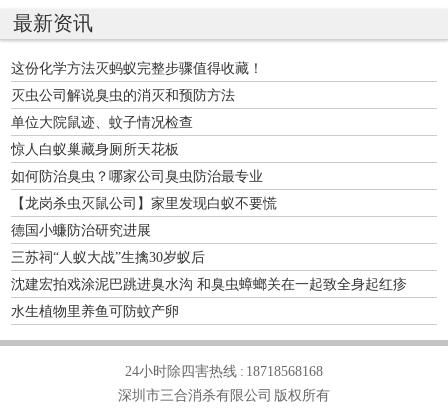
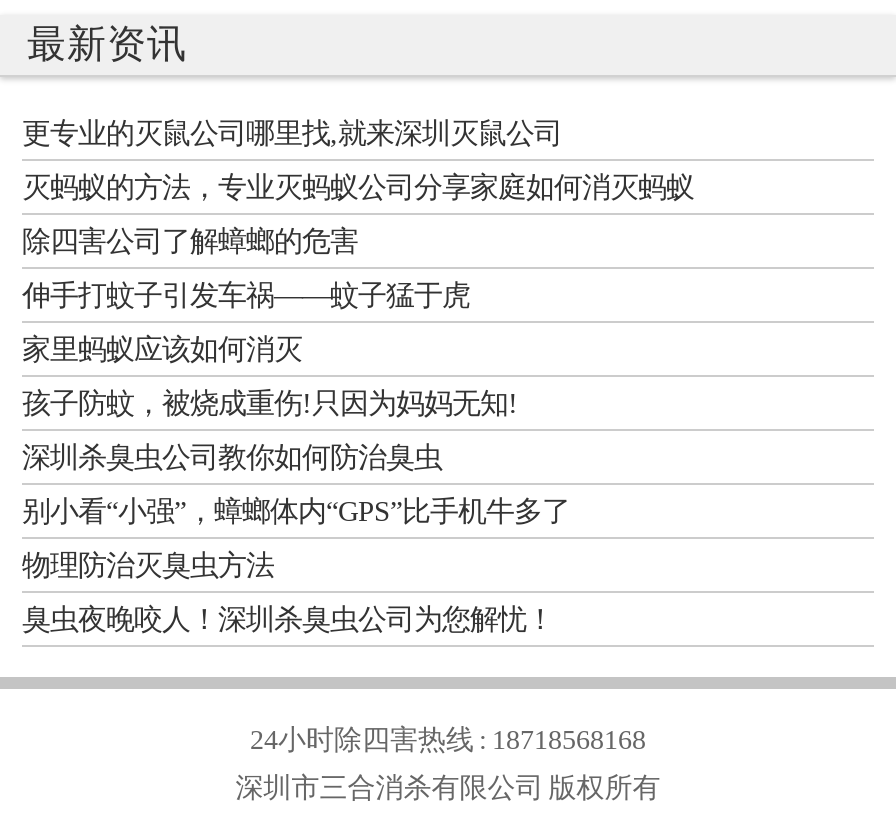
- 这份化学方法灭蚂蚁完整步骤值得收藏！
+ 更专业的灭鼠公司哪里找,就来深圳灭鼠公司

- 灭虫公司解说臭虫的消灭和预防方法
+ 灭蚂蚁的方法，专业灭蚂蚁公司分享家庭如何消灭蚂蚁

- 单位大院鼠迹、蚊子情况检查
+ 除四害公司了解蟑螂的危害

- 惊人白蚁巢藏身厕所天花板
+ 伸手打蚊子引发车祸——蚊子猛于虎

- 如何防治臭虫？哪家公司臭虫防治最专业
+ 家里蚂蚁应该如何消灭

- 【龙岗杀虫灭鼠公司】家里发现白蚁不要慌
+ 孩子防蚊，被烧成重伤!只因为妈妈无知!

- 德国小蠊防治研究进展
+ 深圳杀臭虫公司教你如何防治臭虫

- 三苏祠“人蚁大战”生擒30岁蚁后
+ 别小看“小强”，蟑螂体内“GPS”比手机牛多了

- 沈建宏拍戏涂泥巴跳进臭水沟 和臭虫蟑螂关在一起致全身起红疹
+ 物理防治灭臭虫方法

- 水生植物里养鱼可防蚊产卵
+ 臭虫夜晚咬人！深圳杀臭虫公司为您解忧！
